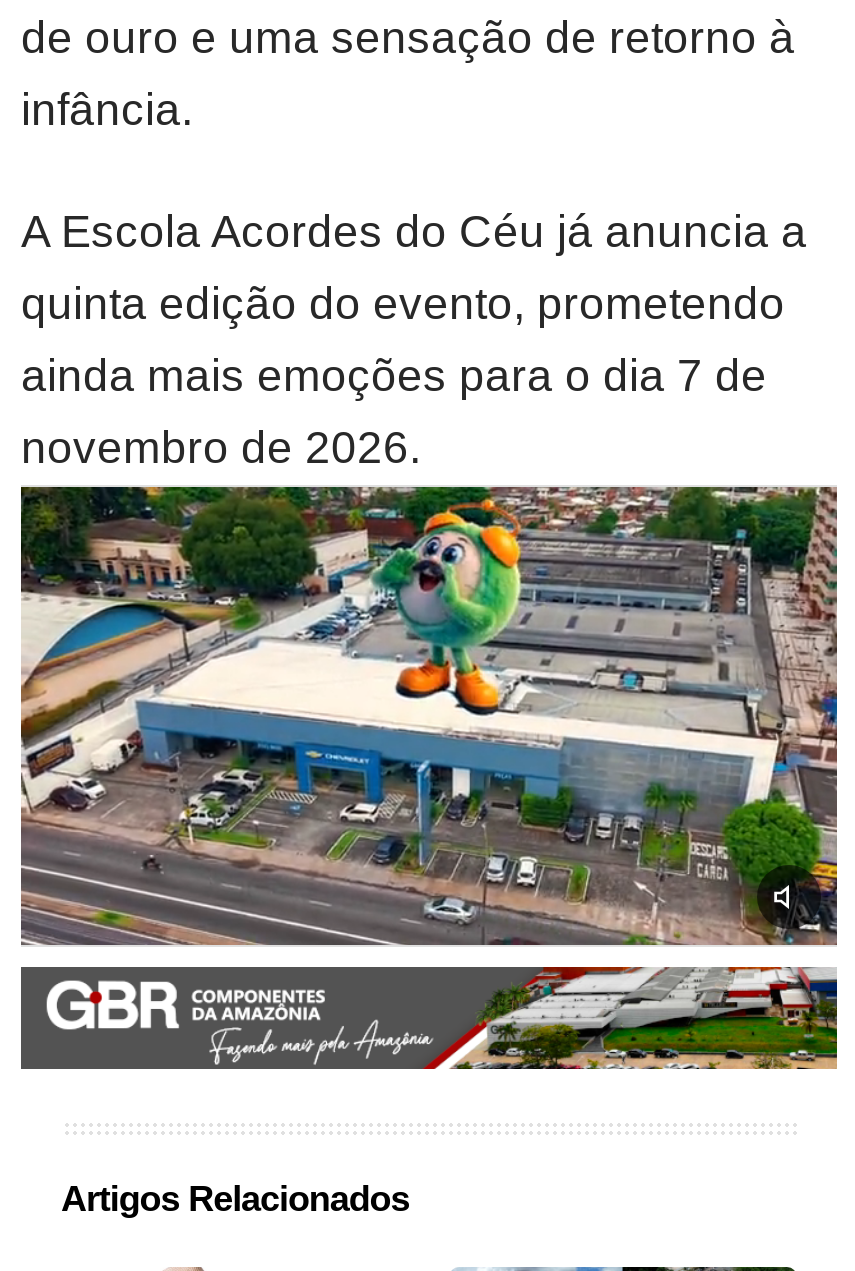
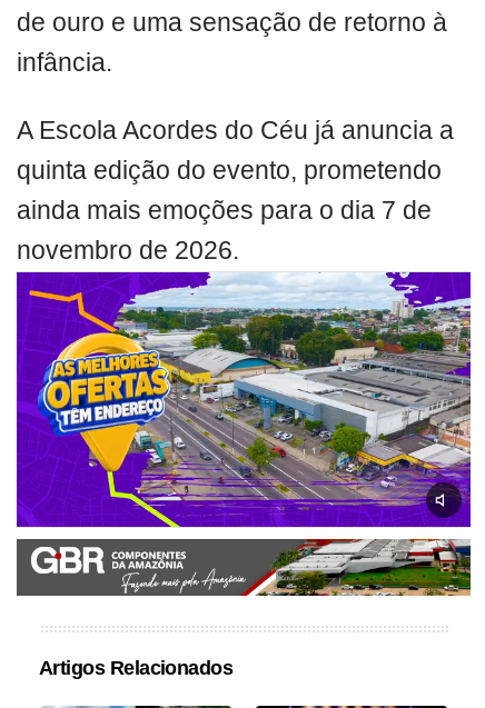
- [image]
+ [image]
